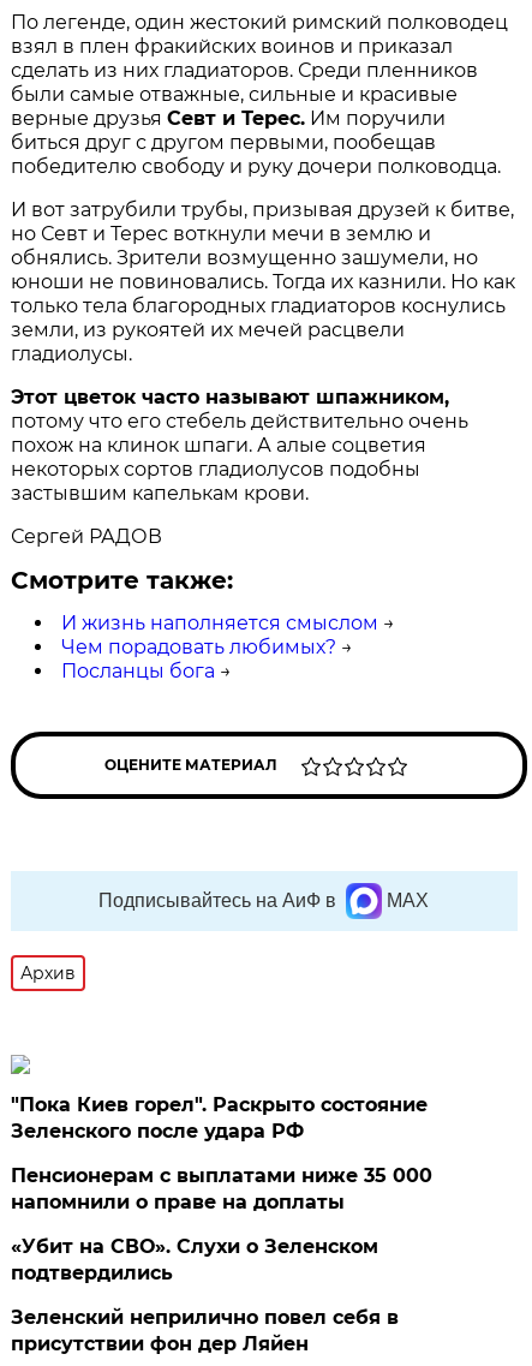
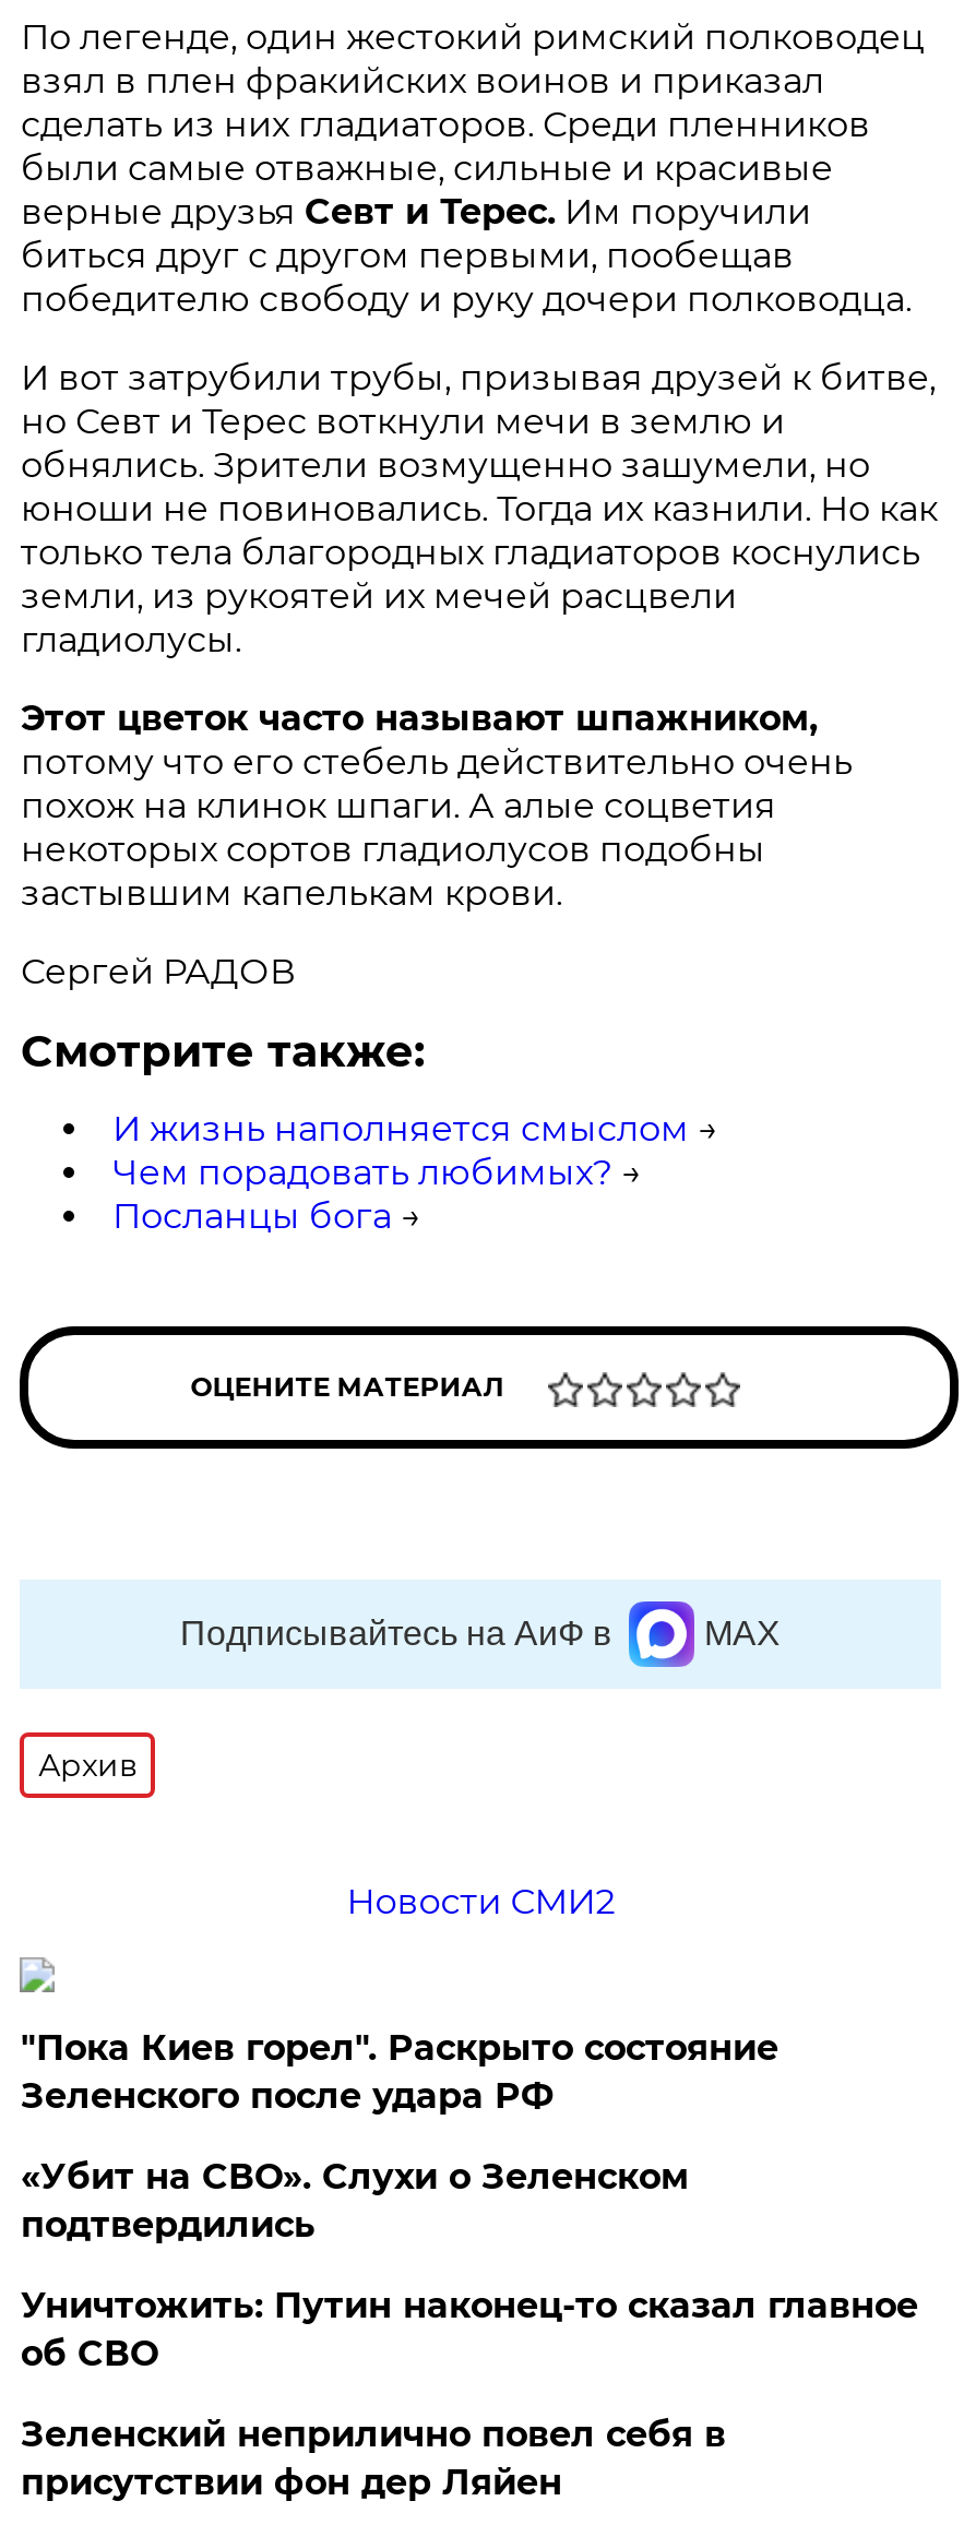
+ Новости СМИ2

- Пенсионерам с выплатами ниже 35 000
- напомнили о праве на доплаты

moved up: «Убит на СВО». Слухи о Зеленском | подтвердились

+ Уничтожить: Путин наконец-то сказал главное
+ об СВО
